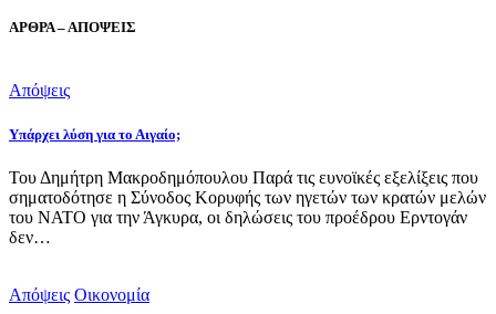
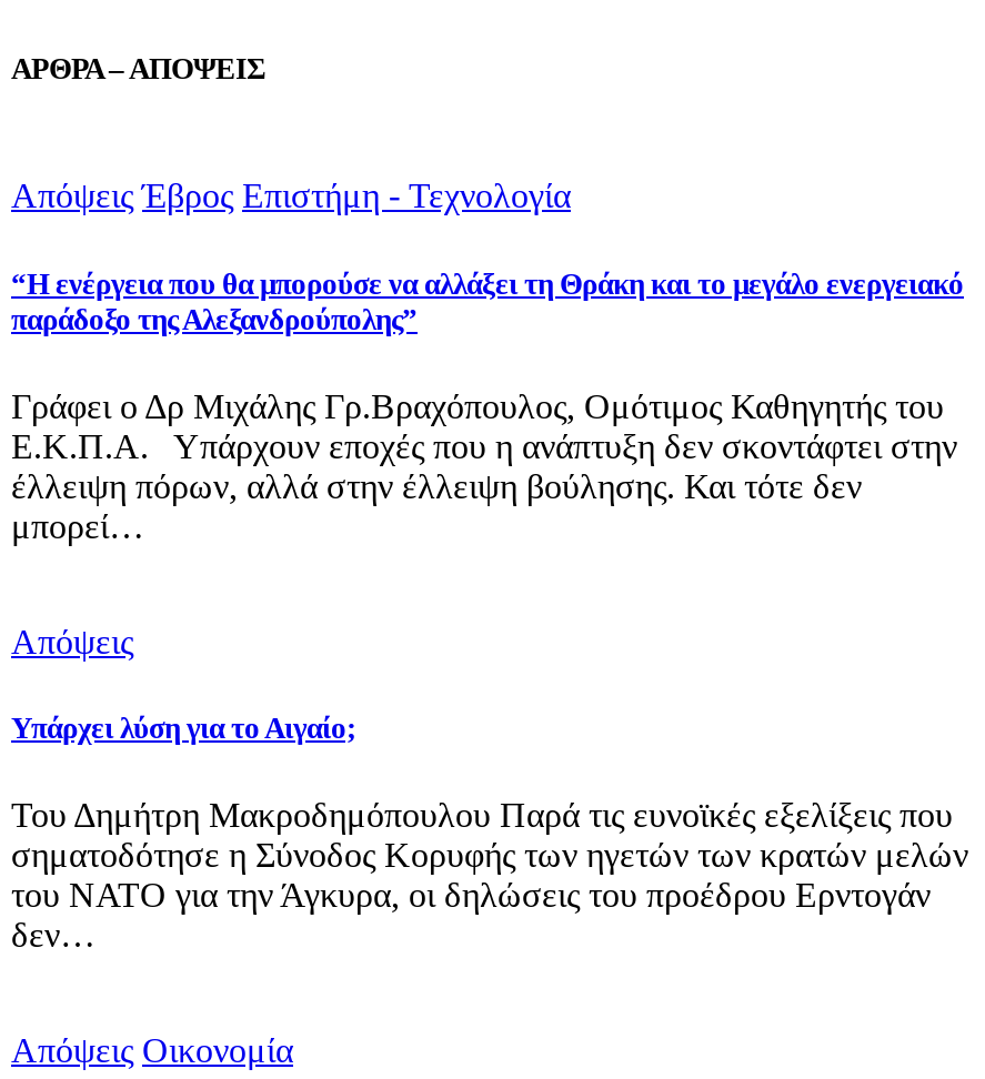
+ Απόψεις Έβρος Επιστήμη - Τεχνολογία
+ “Η ενέργεια που θα μπορούσε να αλλάξει τη Θράκη και το μεγάλο ενεργειακό
+ παράδοξο της Αλεξανδρούπολης”
+ Γράφει ο Δρ Μιχάλης Γρ.Βραχόπουλος, Ομότιμος Καθηγητής του
+ Ε.Κ.Π.Α. Υπάρχουν εποχές που η ανάπτυξη δεν σκοντάφτει στην
+ έλλειψη πόρων, αλλά στην έλλειψη βούλησης. Και τότε δεν
+ μπορεί…
